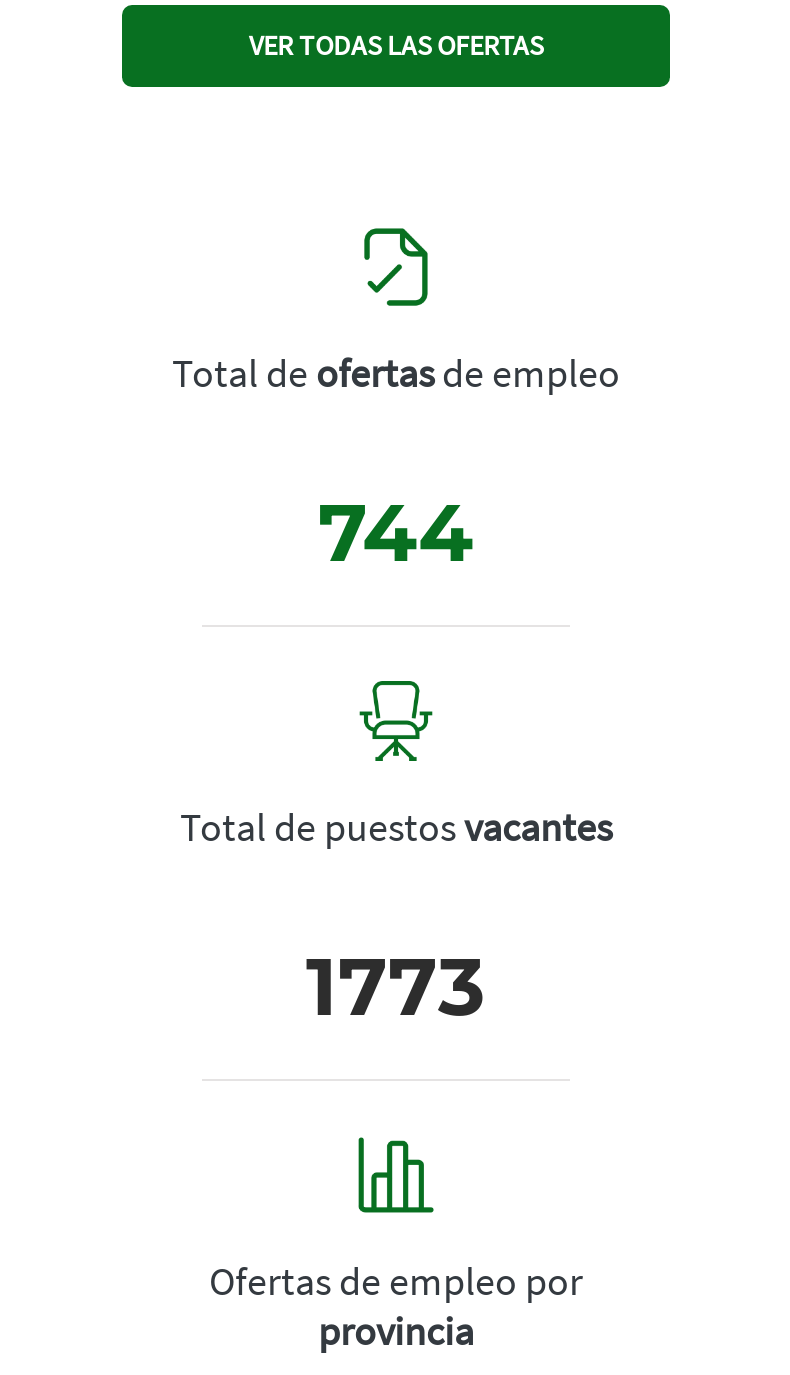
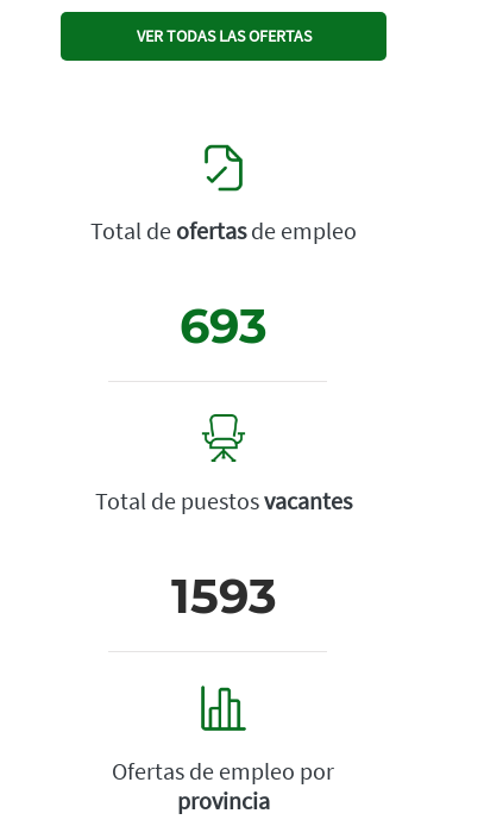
- 744
+ 693

- 1773
+ 1593
